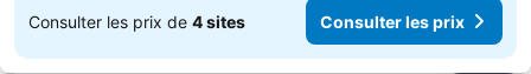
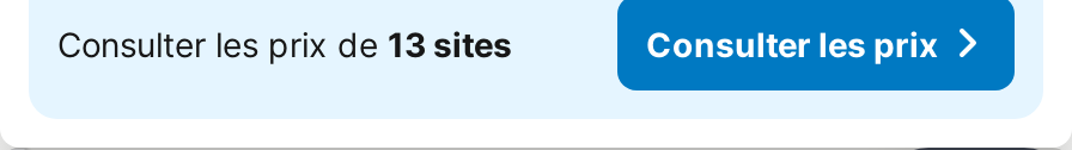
- Consulter les prix de 4 sites
+ Consulter les prix de 13 sites
